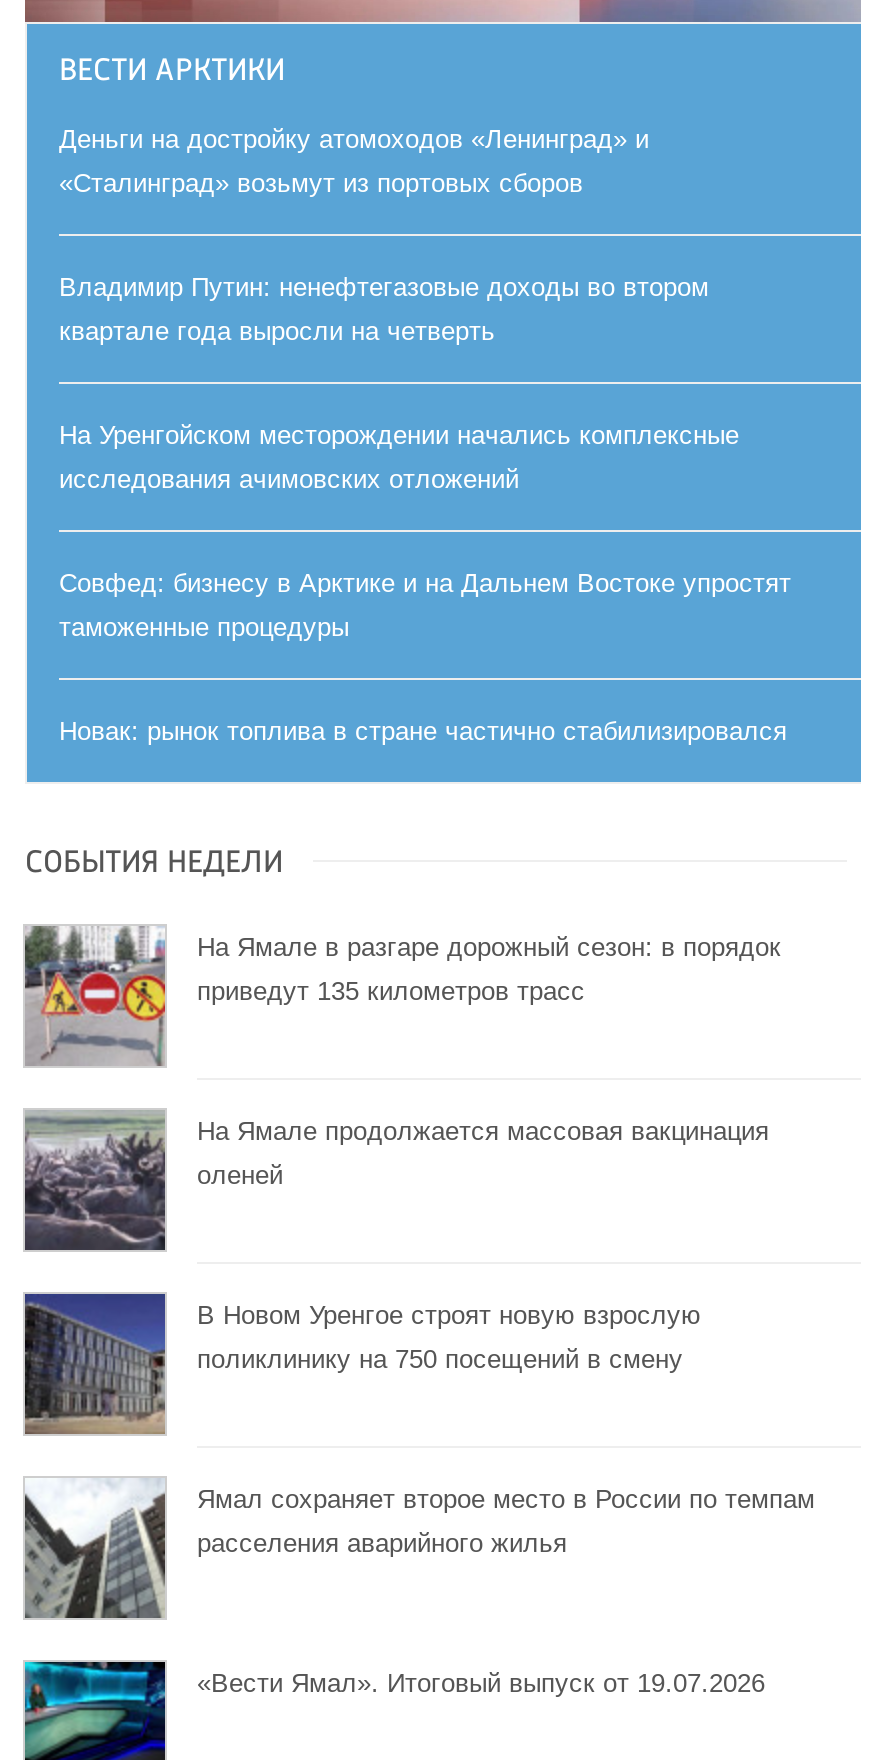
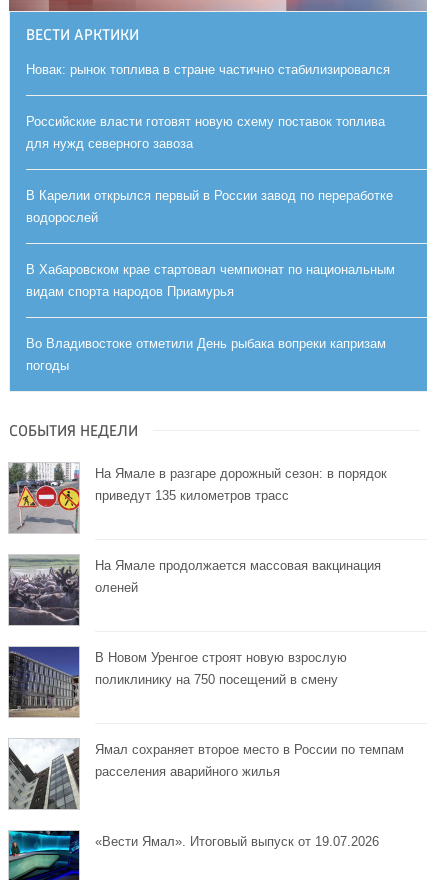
- Деньги на достройку атомоходов «Ленинград» и
- «Сталинград» возьмут из портовых сборов
- Владимир Путин: ненефтегазовые доходы во втором
- квартале года выросли на четверть
- На Уренгойском месторождении начались комплексные
- исследования ачимовских отложений
- Совфед: бизнесу в Арктике и на Дальнем Востоке упростят
- таможенные процедуры

moved up: Новак: рынок топлива в стране частично стабилизировался

+ Российские власти готовят новую схему поставок топлива
+ для нужд северного завоза
+ В Карелии открылся первый в России завод по переработке
+ водорослей
+ В Хабаровском крае стартовал чемпионат по национальным
+ видам спорта народов Приамурья
+ Во Владивостоке отметили День рыбака вопреки капризам
+ погоды
